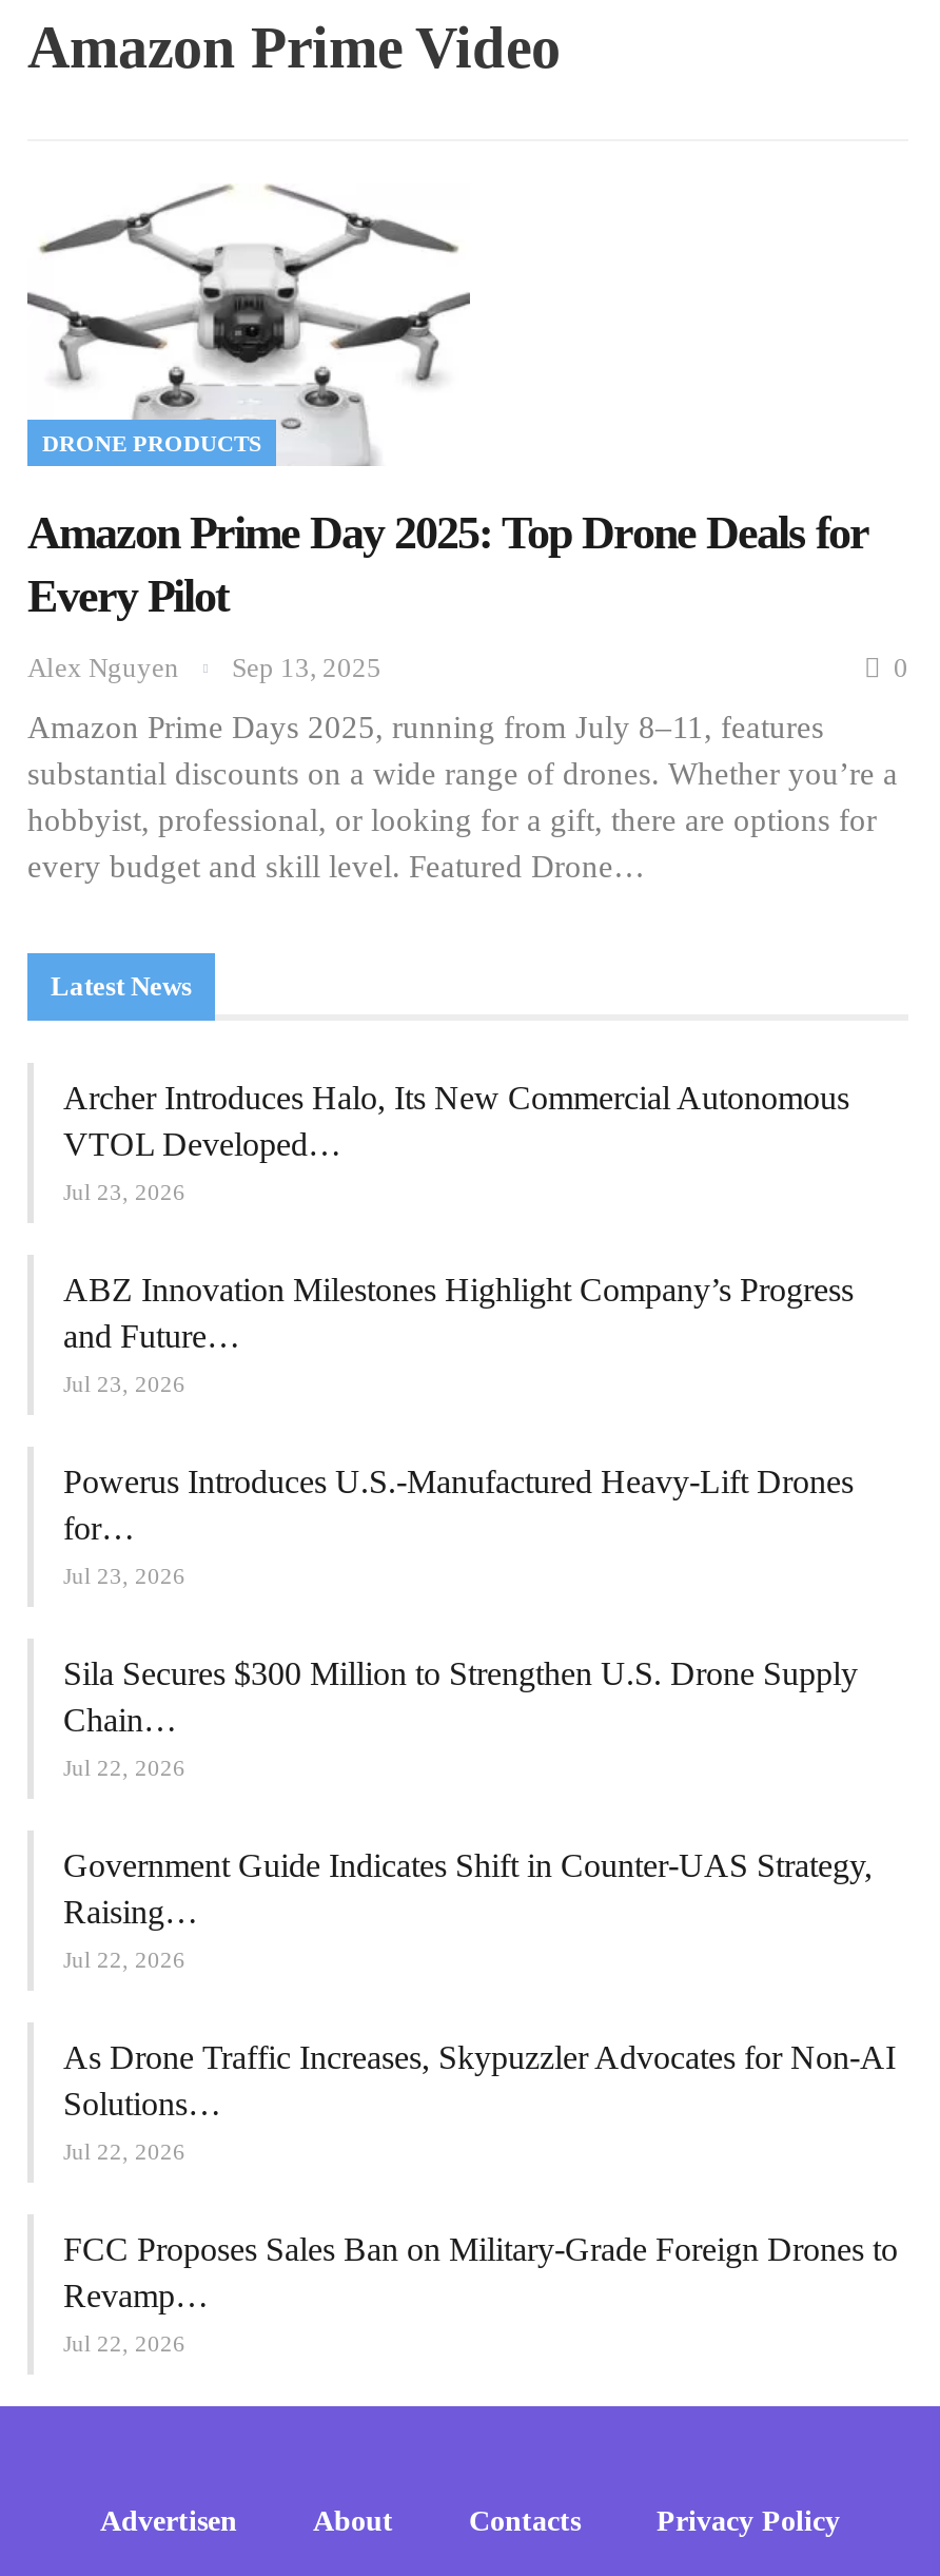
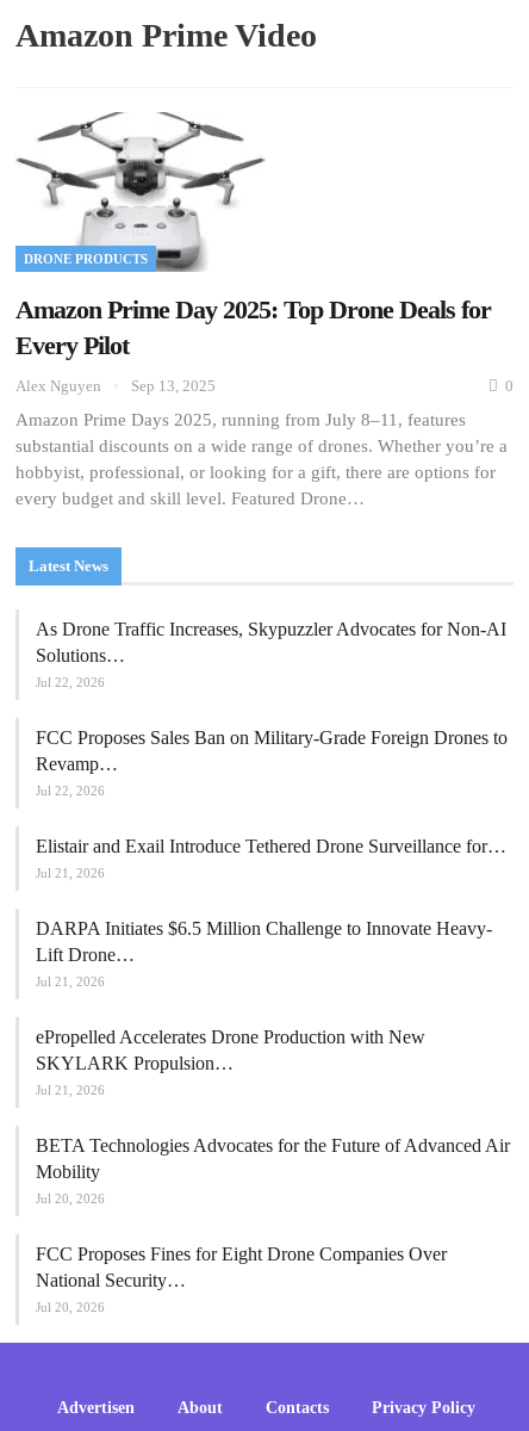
- [image]
+ [image]

- Archer Introduces Halo, Its New Commercial Autonomous
- VTOL Developed…
- Jul 23, 2026
- ABZ Innovation Milestones Highlight Company’s Progress
- and Future…
- Jul 23, 2026
- Powerus Introduces U.S.-Manufactured Heavy-Lift Drones
- for…
- Jul 23, 2026
- Sila Secures $300 Million to Strengthen U.S. Drone Supply
- Chain…
- Jul 22, 2026
- Government Guide Indicates Shift in Counter-UAS Strategy,
- Raising…
- Jul 22, 2026

moved up: As Drone Traffic Increases, Skypuzzler Advocates for Non-AI | Solutions… | Jul 22, 2026 | FCC Proposes Sales Ban on Military-Grade Foreign Drones to | Revamp… | Jul 22, 2026

+ Elistair and Exail Introduce Tethered Drone Surveillance for…
+ Jul 21, 2026
+ DARPA Initiates $6.5 Million Challenge to Innovate Heavy-
+ Lift Drone…
+ Jul 21, 2026
+ ePropelled Accelerates Drone Production with New
+ SKYLARK Propulsion…
+ Jul 21, 2026
+ BETA Technologies Advocates for the Future of Advanced Air
+ Mobility
+ Jul 20, 2026
+ FCC Proposes Fines for Eight Drone Companies Over
+ National Security…
+ Jul 20, 2026
